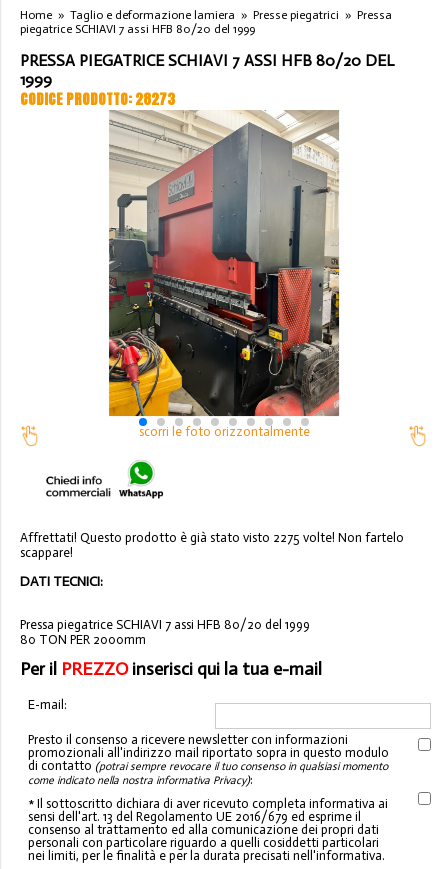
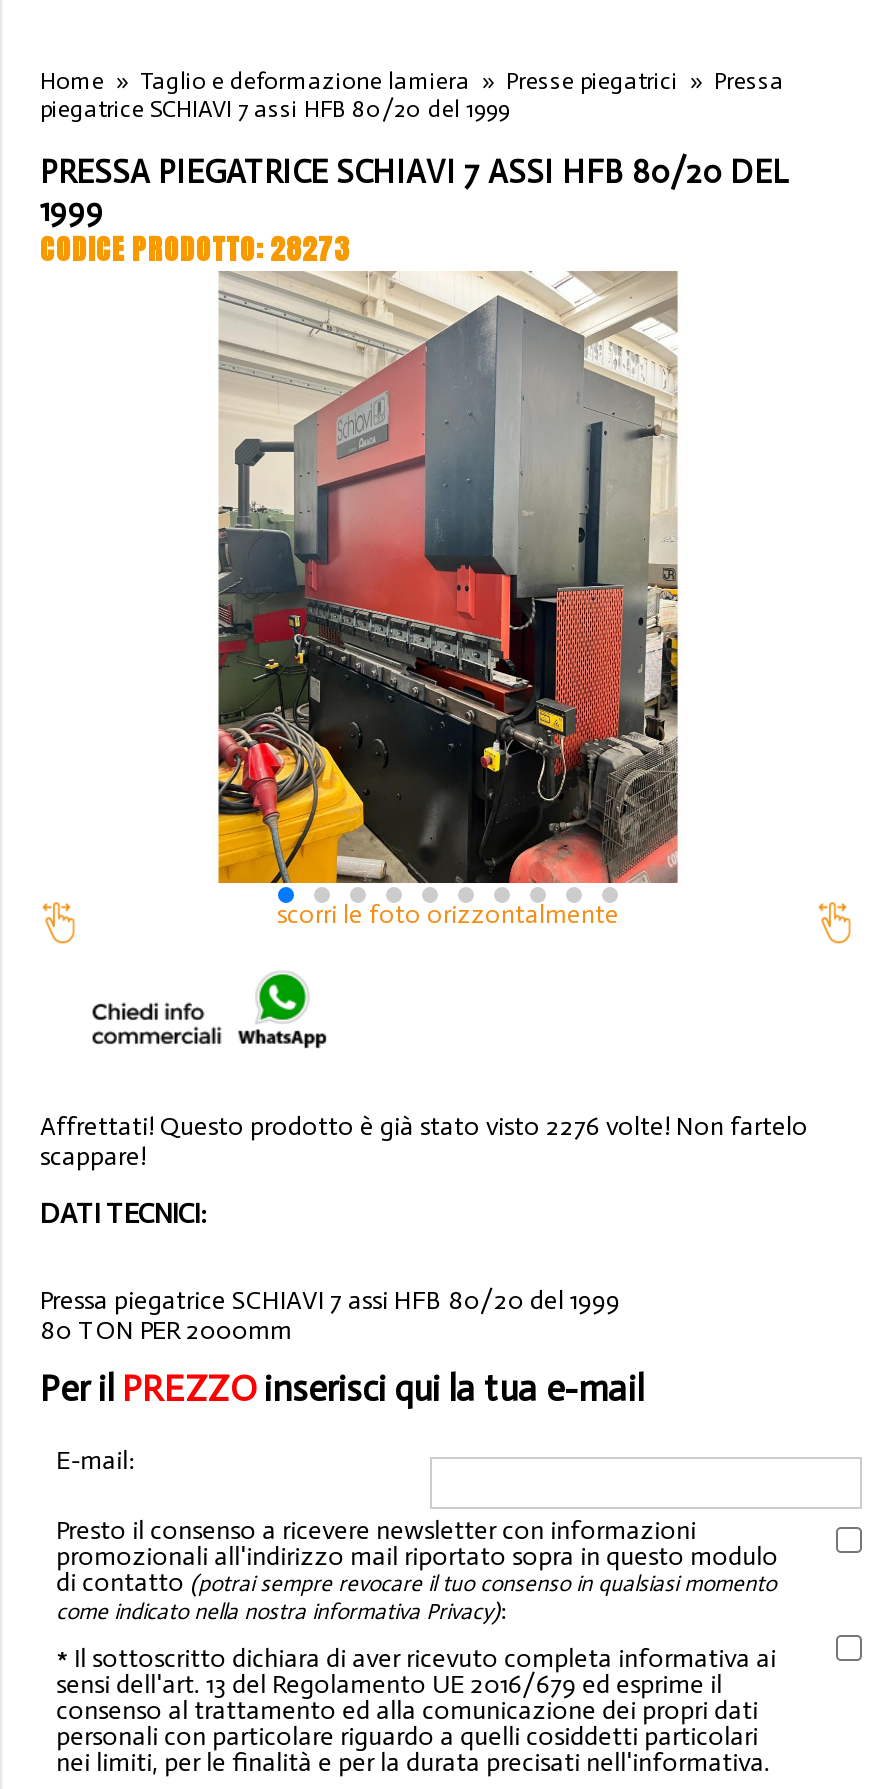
- Affrettati! Questo prodotto è già stato visto 2275 volte! Non fartelo
+ Affrettati! Questo prodotto è già stato visto 2276 volte! Non fartelo
